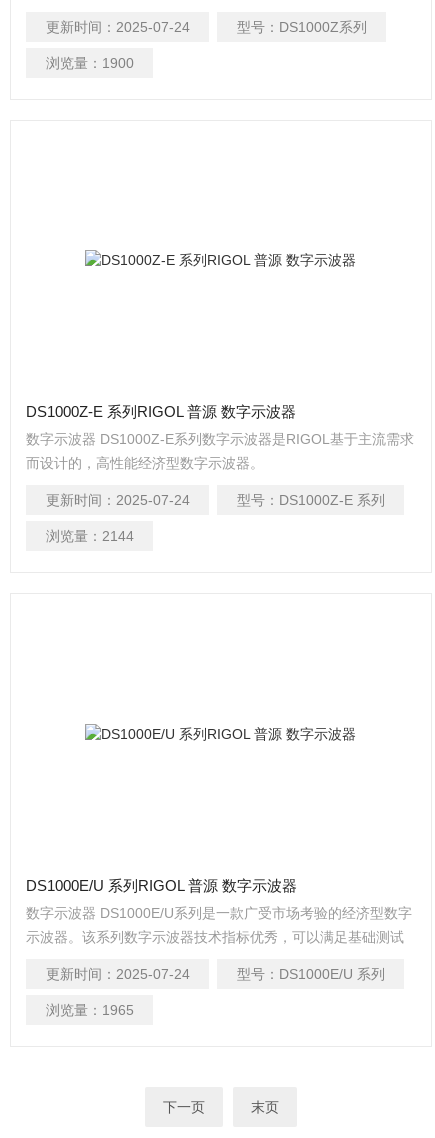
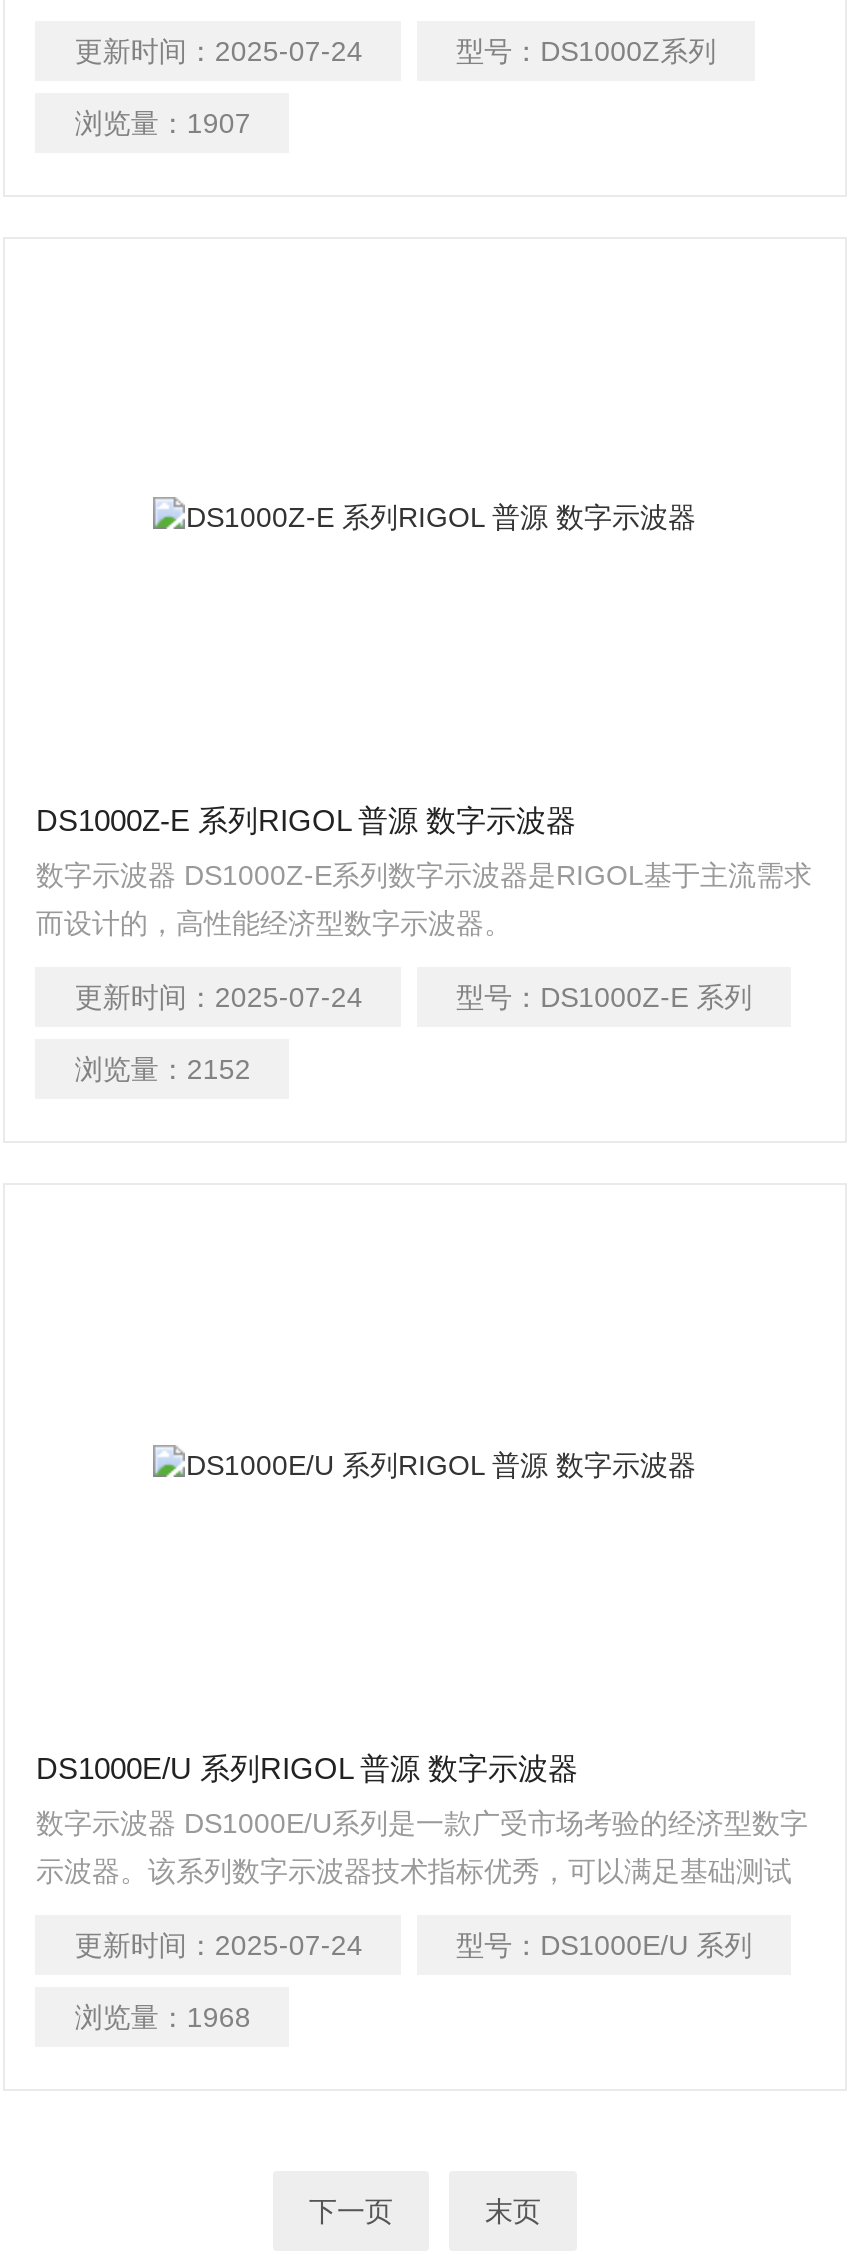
- 浏览量：1900
+ 浏览量：1907

- 浏览量：2144
+ 浏览量：2152

- 浏览量：1965
+ 浏览量：1968
